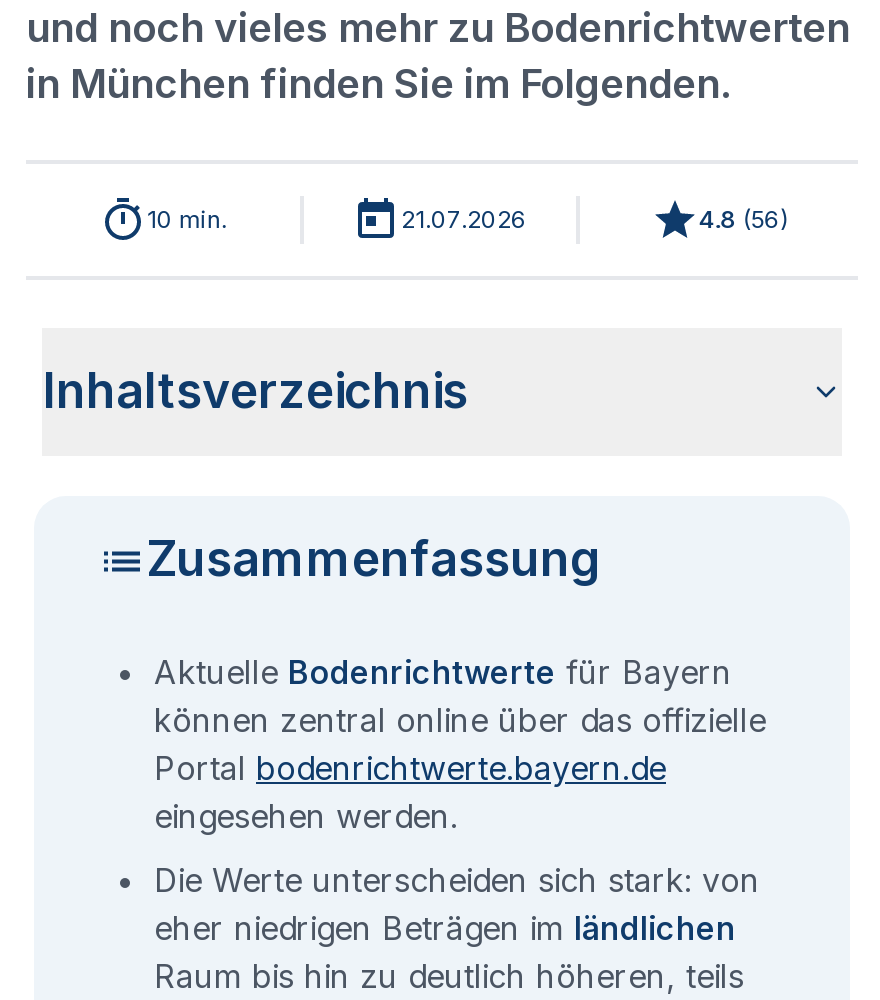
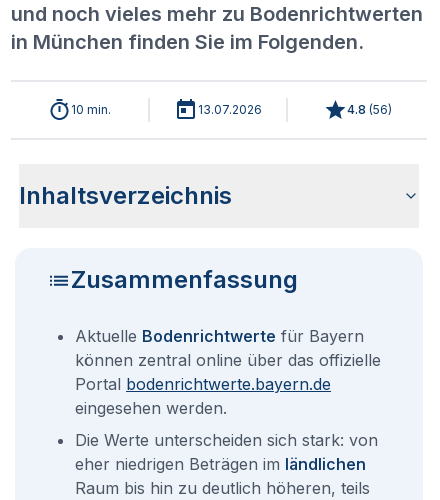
- 21.07.2026
+ 13.07.2026
